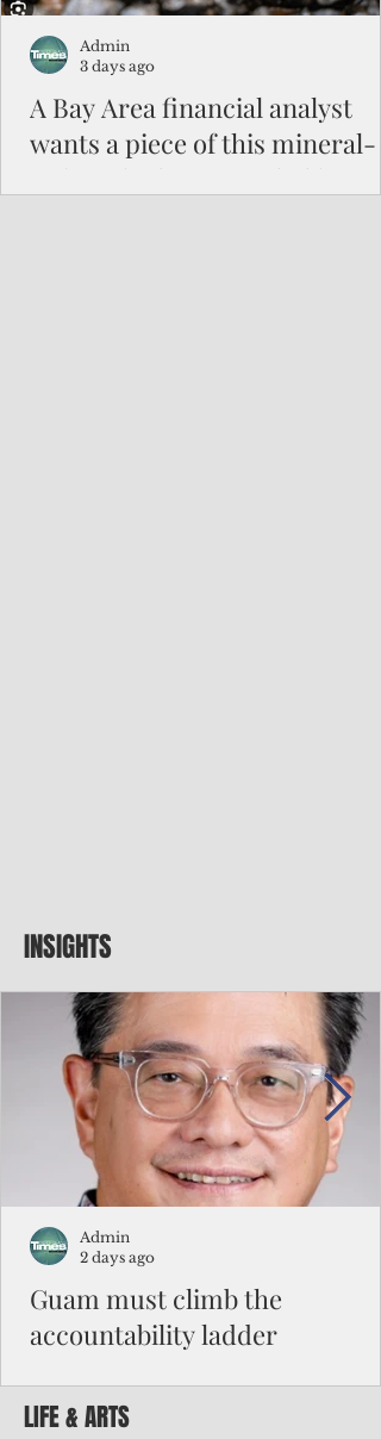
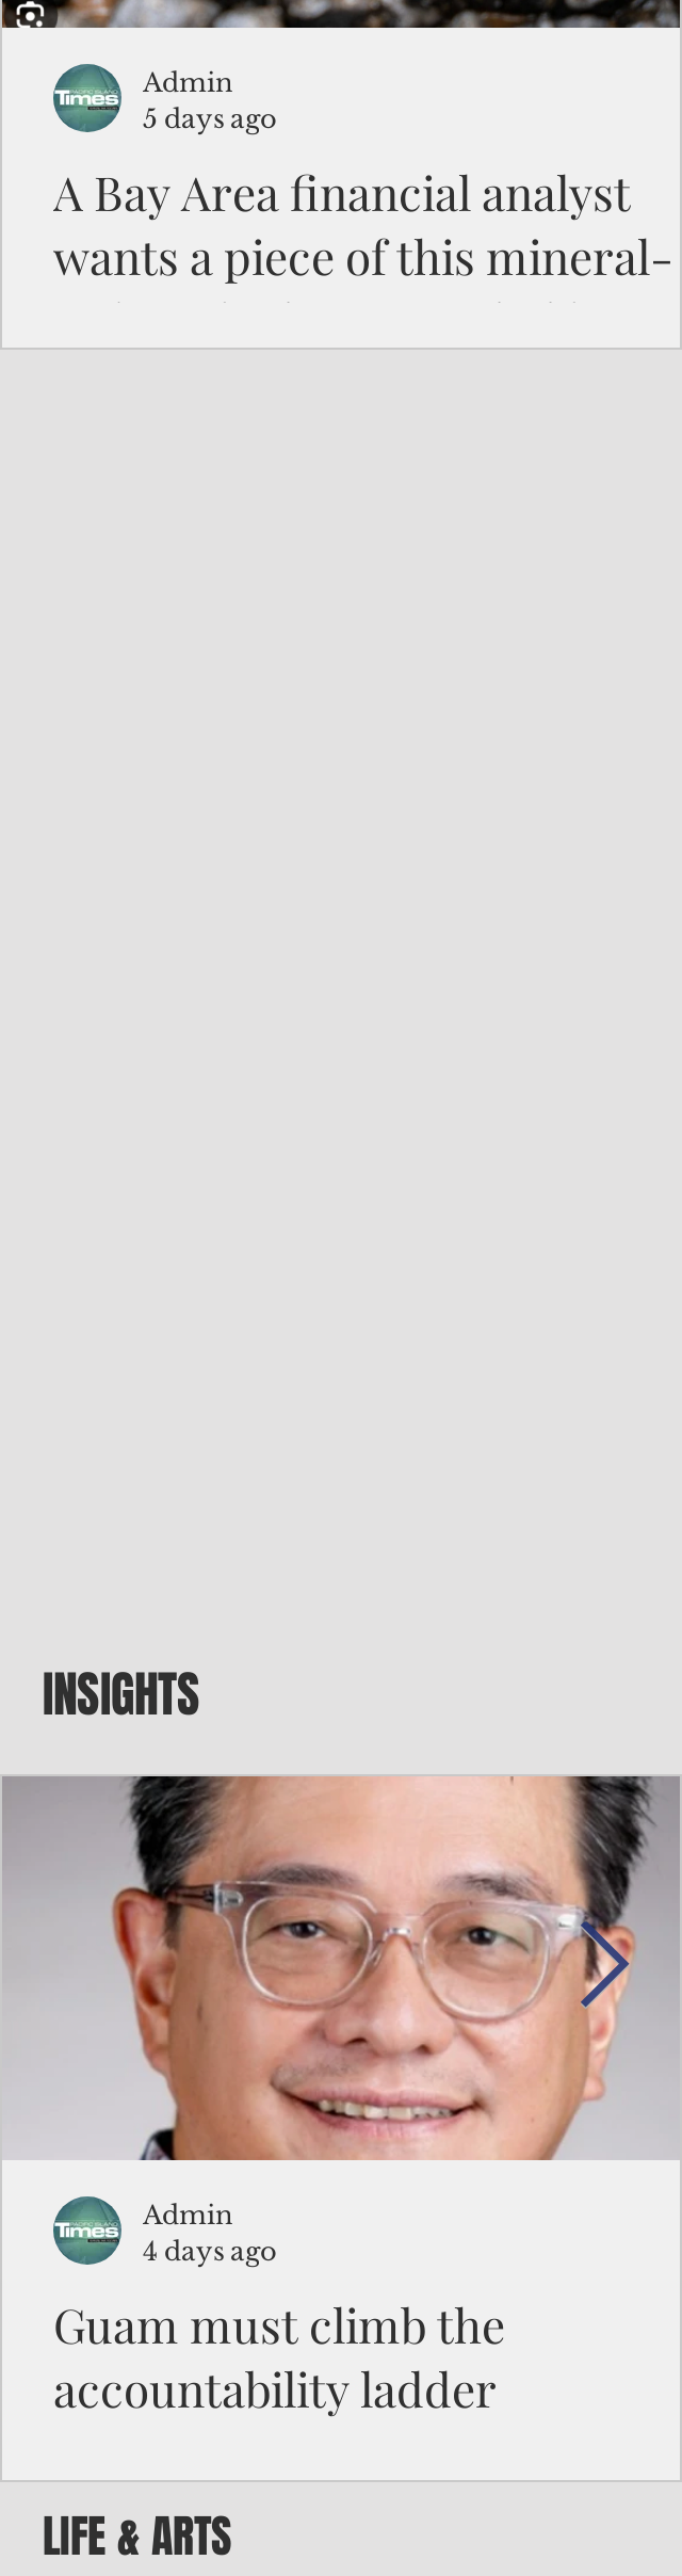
- 3 days ago
+ 5 days ago

- 2 days ago
+ 4 days ago
